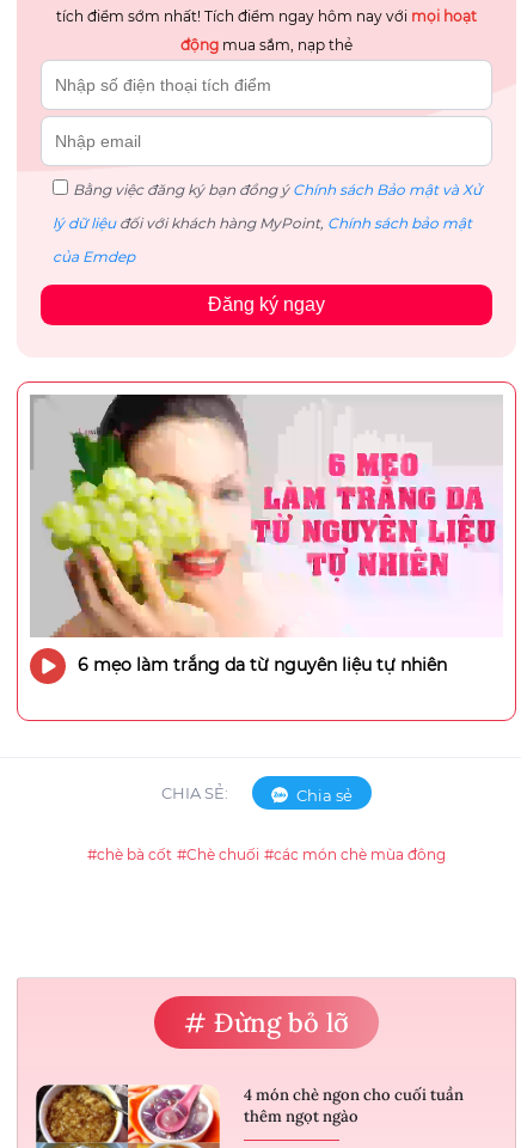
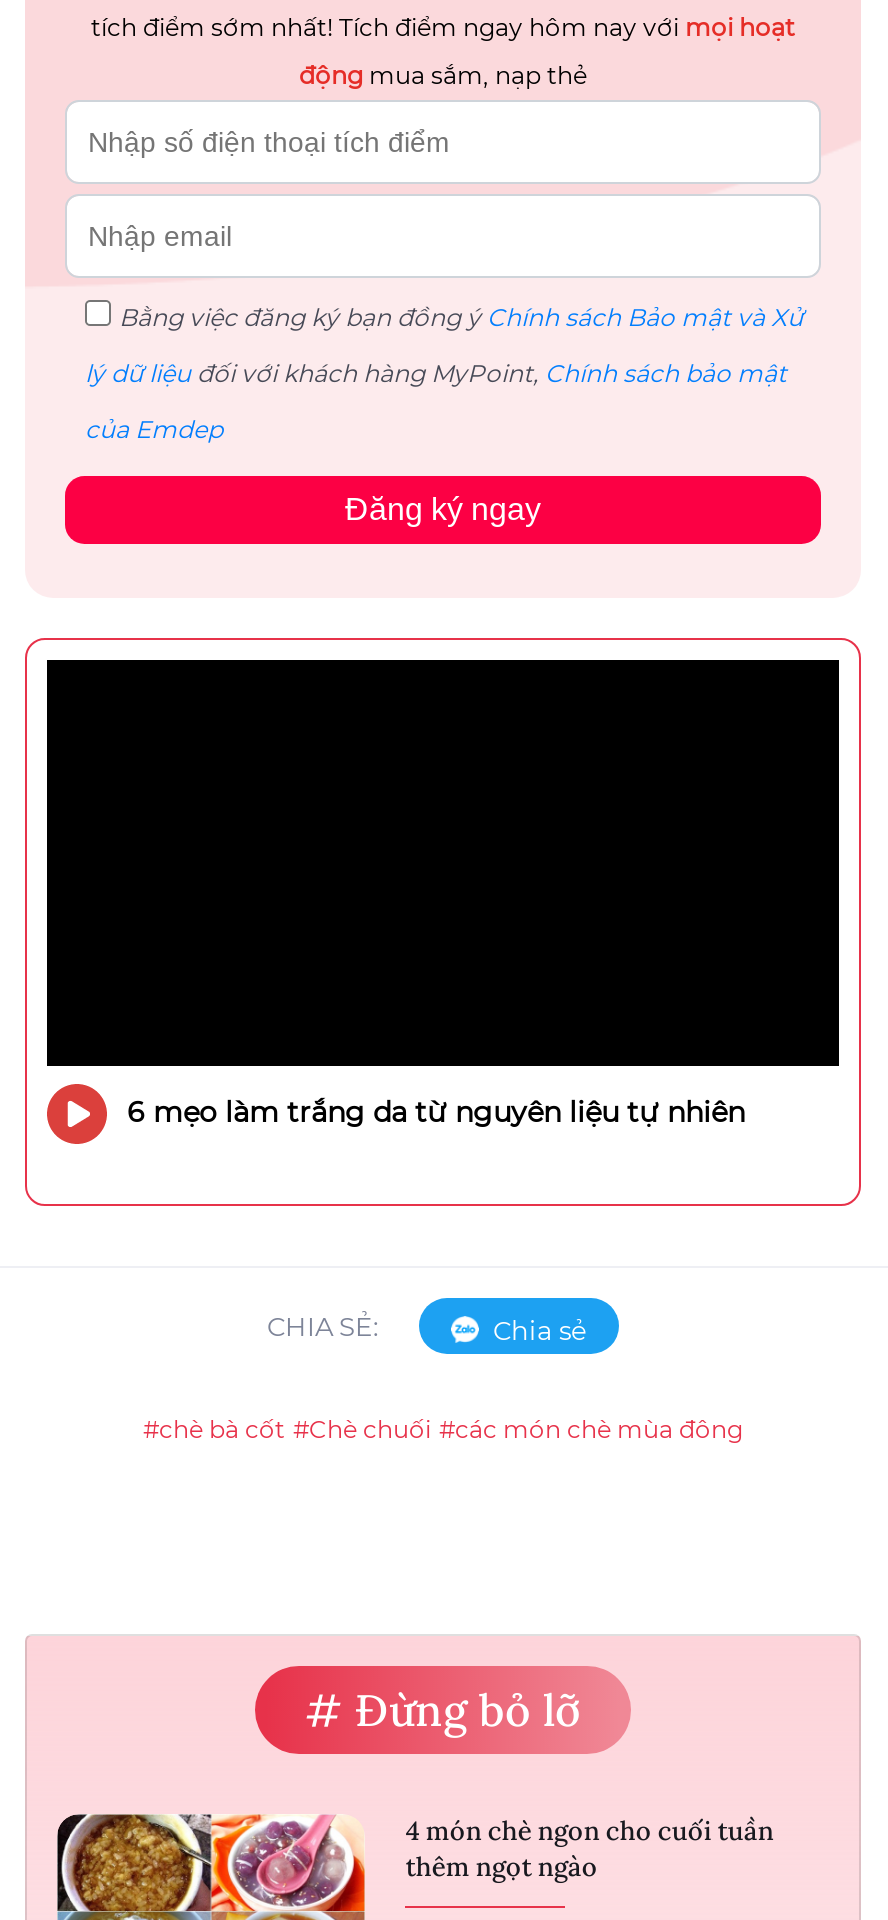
- [image]
